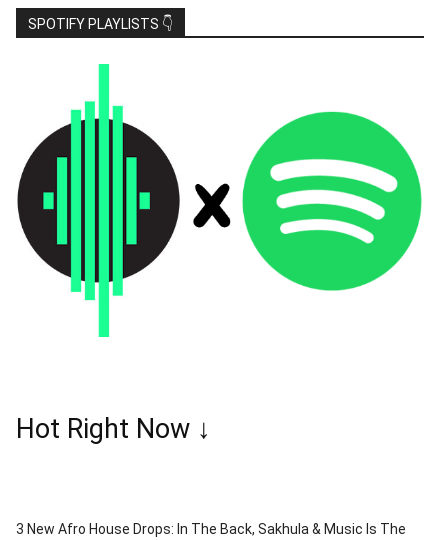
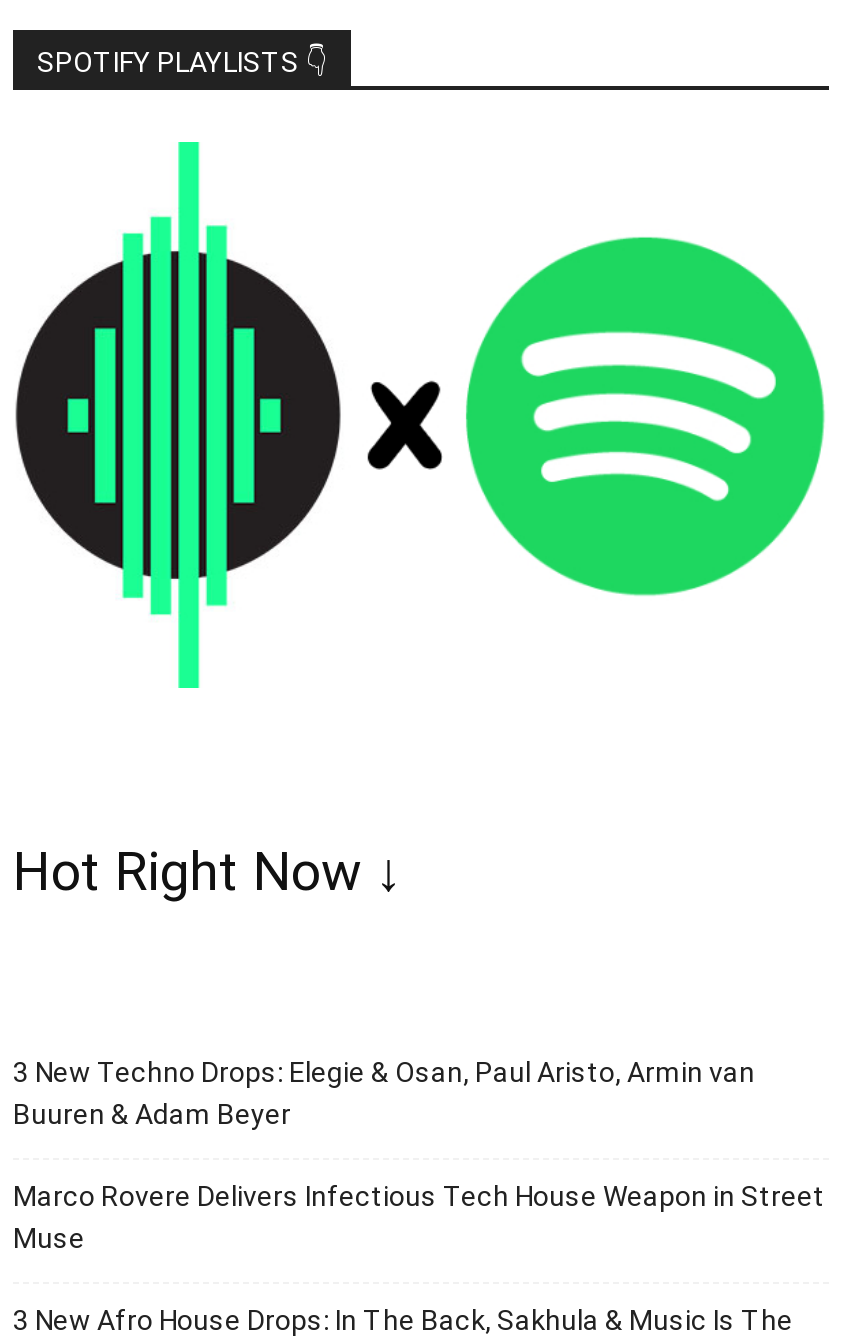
+ 3 New Techno Drops: Elegie & Osan, Paul Aristo, Armin van
+ Buuren & Adam Beyer
+ Marco Rovere Delivers Infectious Tech House Weapon in Street
+ Muse
